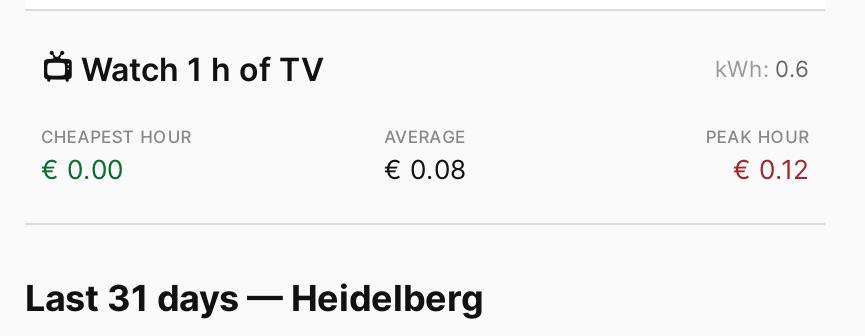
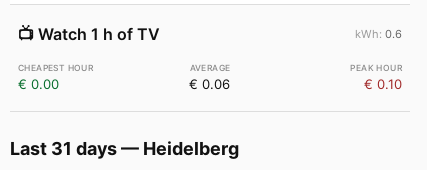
- € 0.08
+ € 0.06

- € 0.12
+ € 0.10
